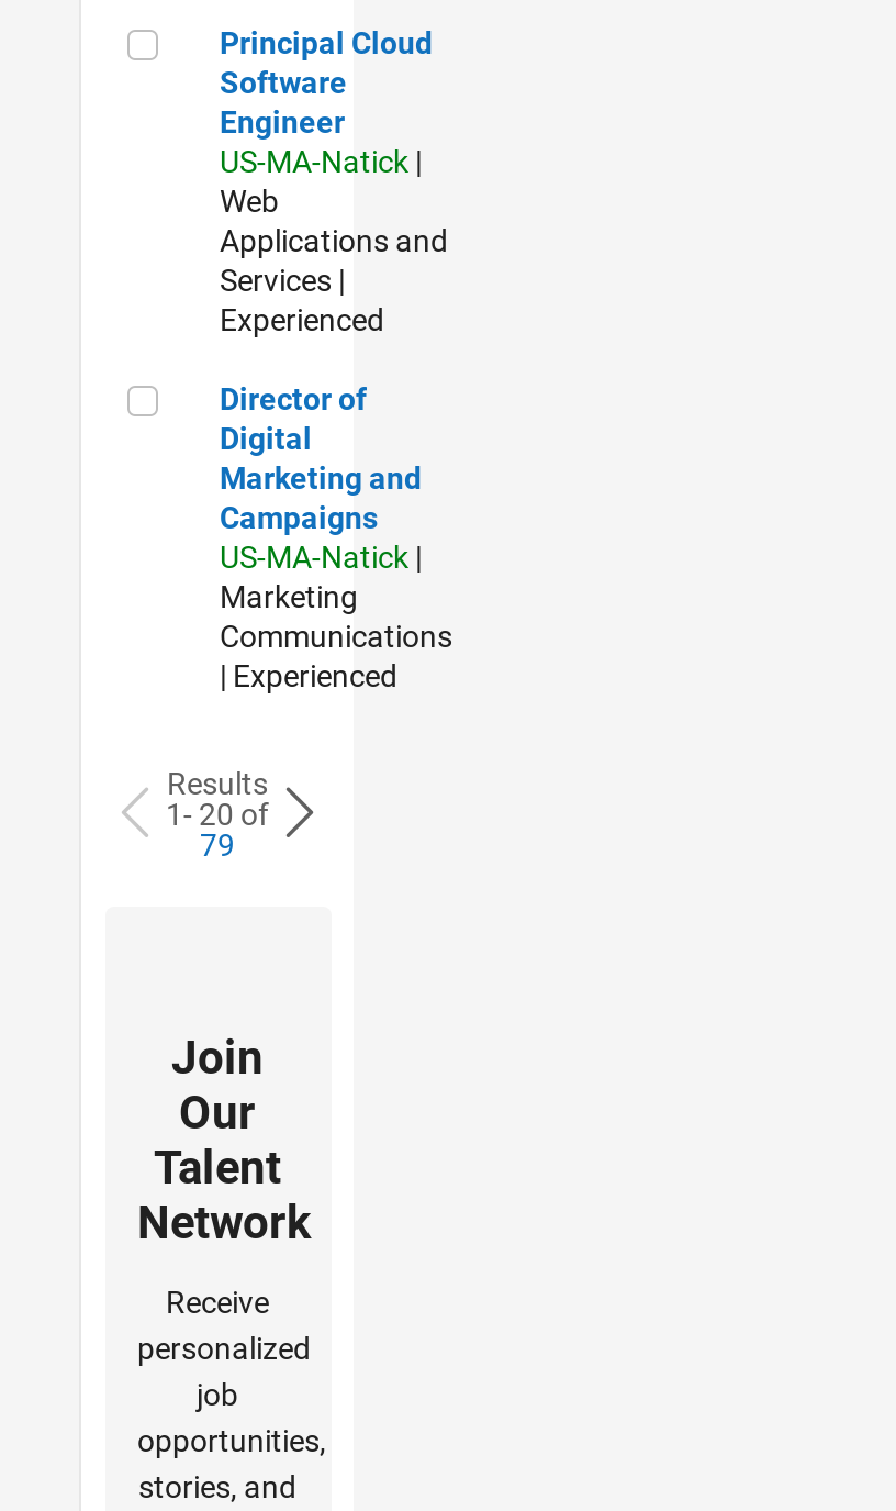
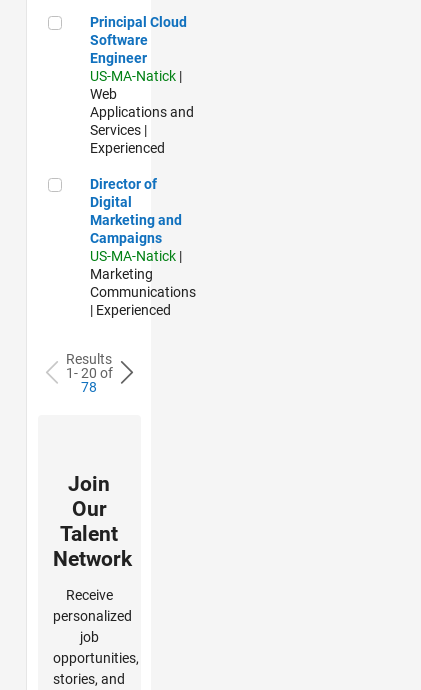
- 79
+ 78
